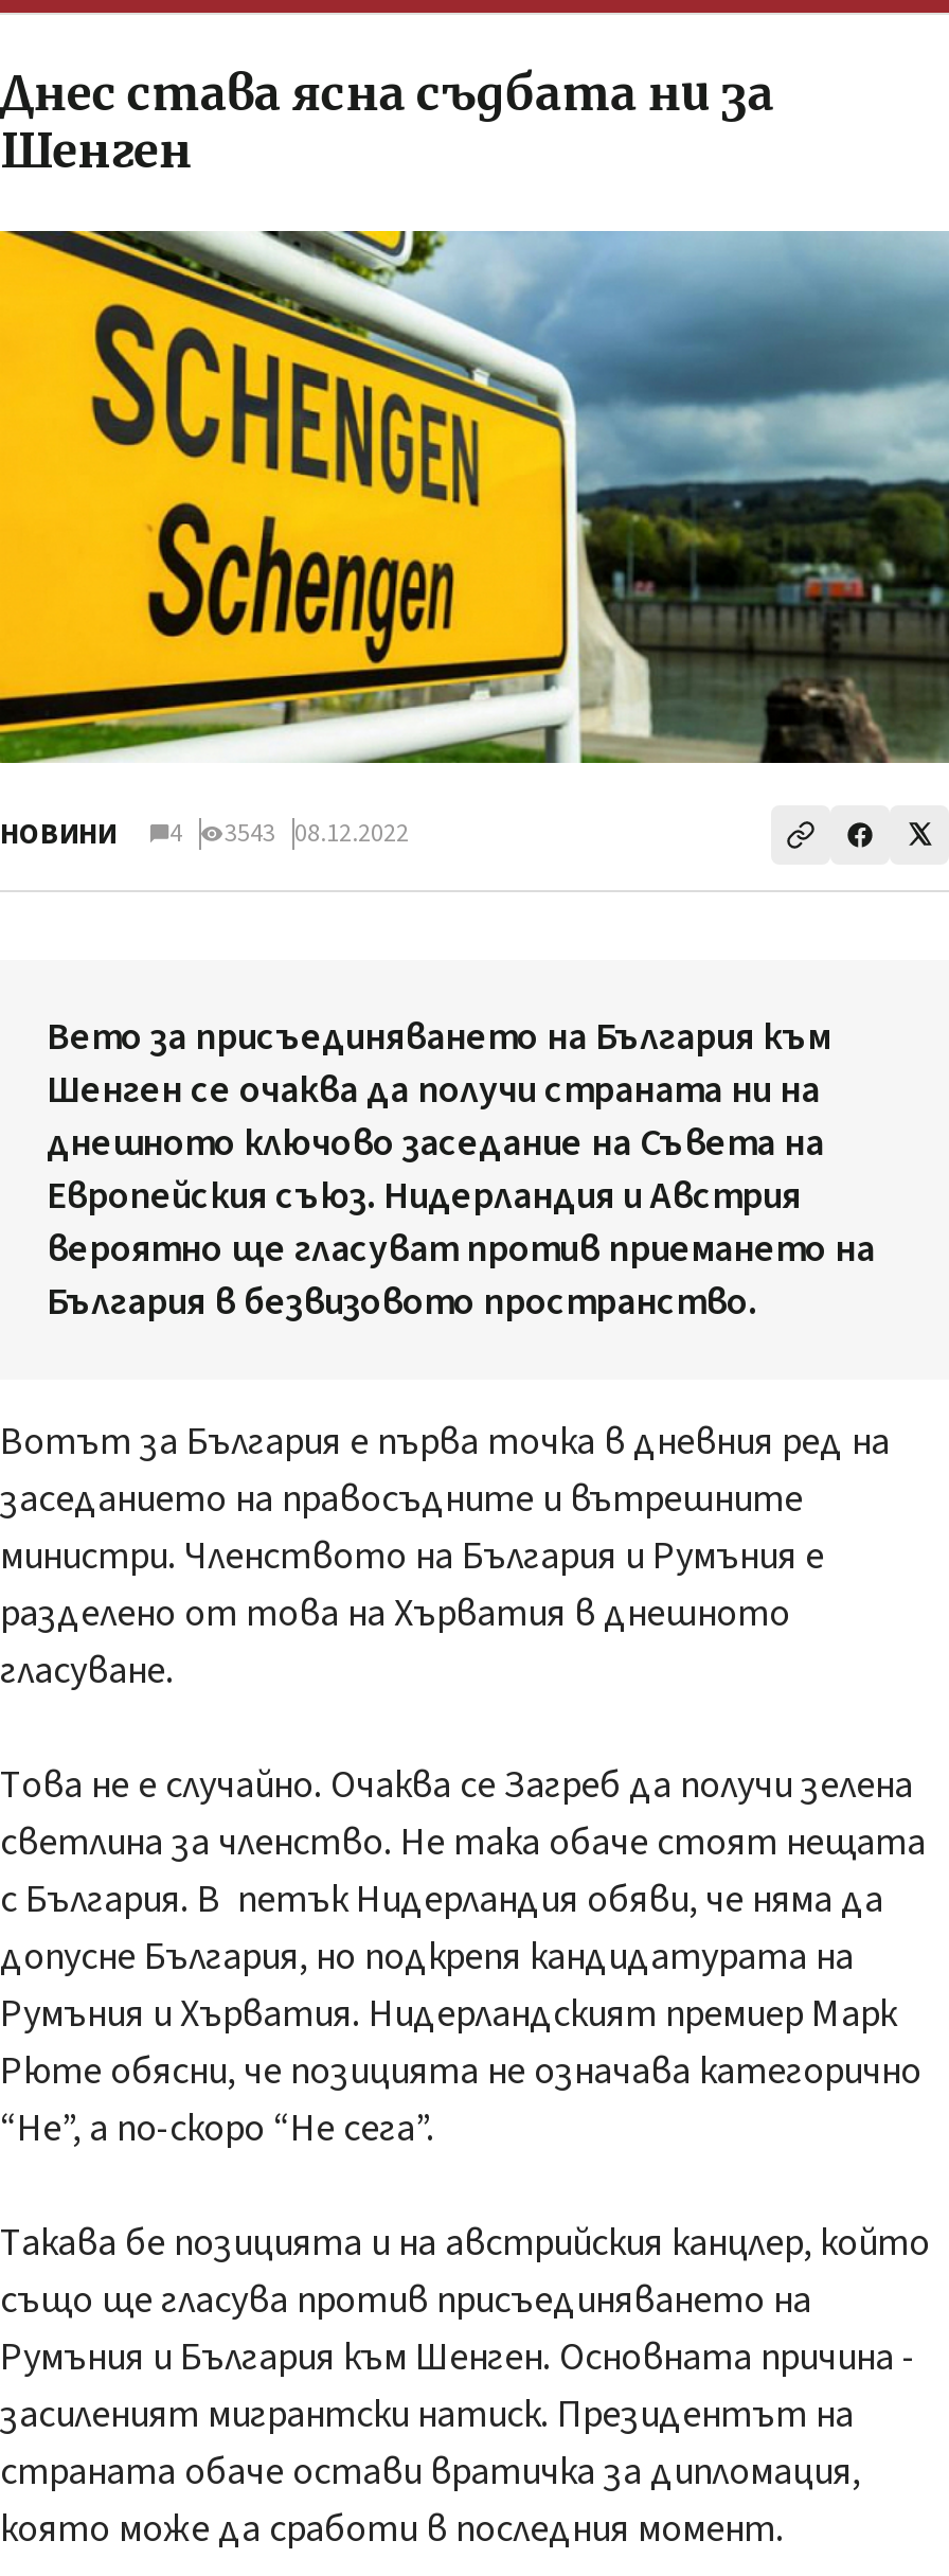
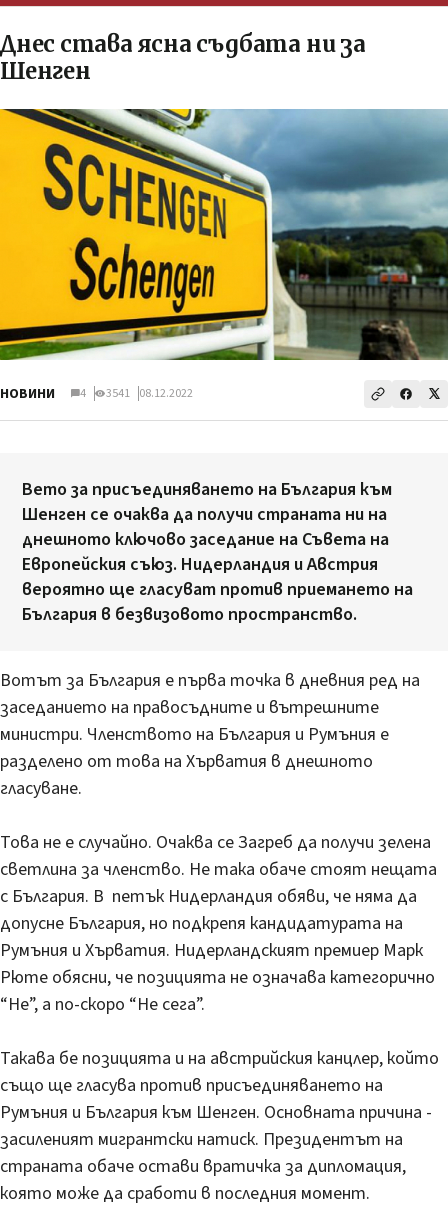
- НОВИНИ 4 3543 08.12.2022
+ НОВИНИ 4 3541 08.12.2022
